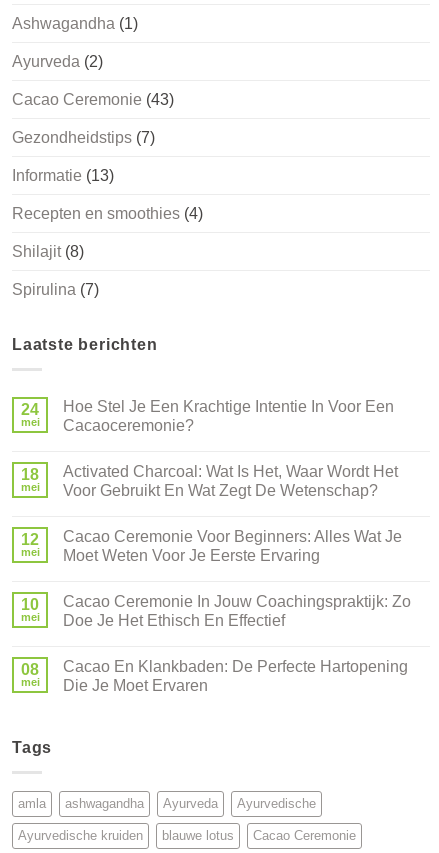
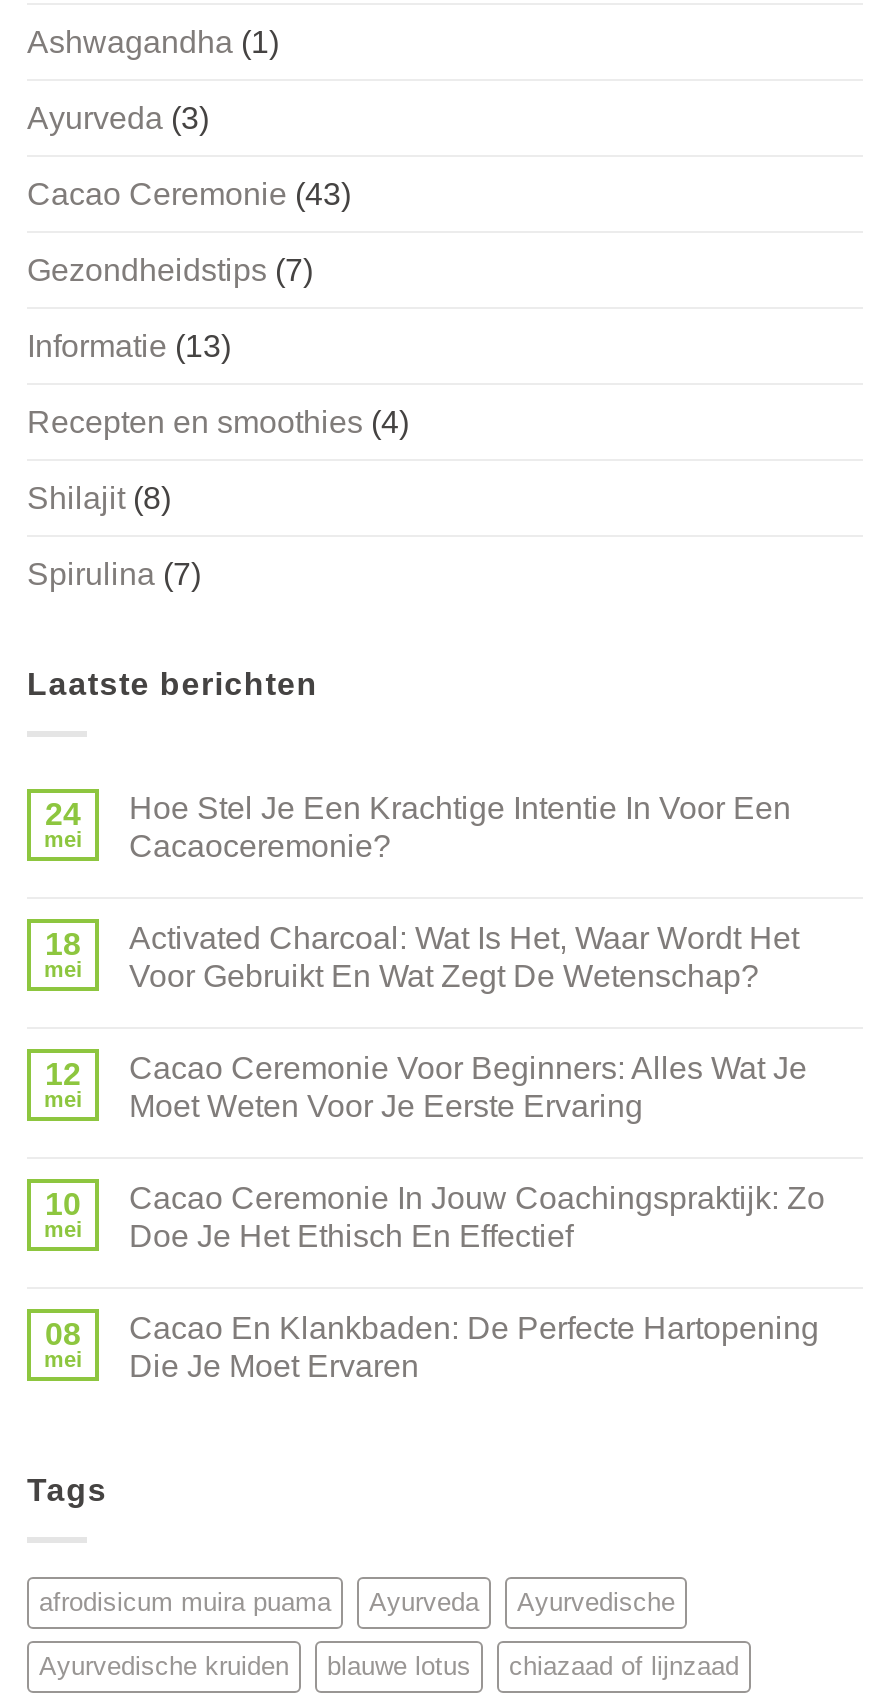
- Ayurveda (2)
+ Ayurveda (3)

- amla
- ashwagandha
+ afrodisicum muira puama

- Cacao Ceremonie
+ chiazaad of lijnzaad
